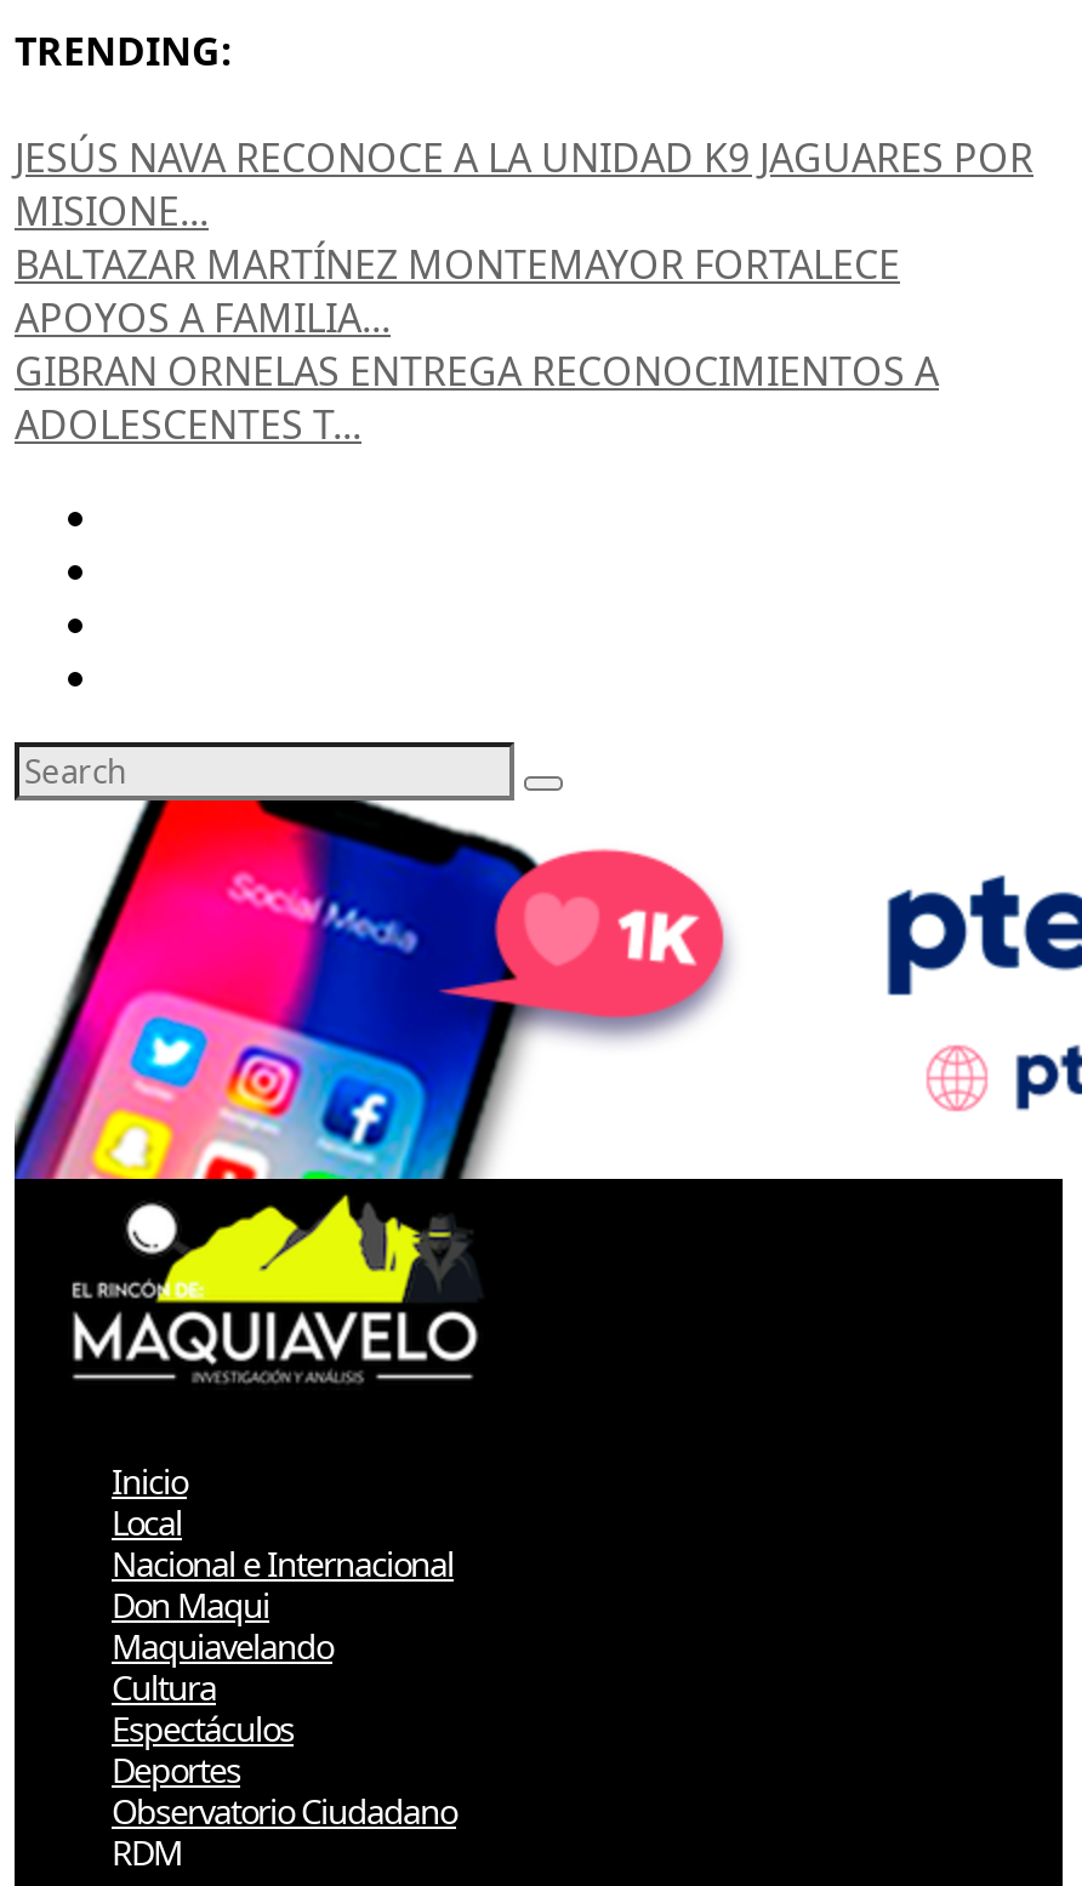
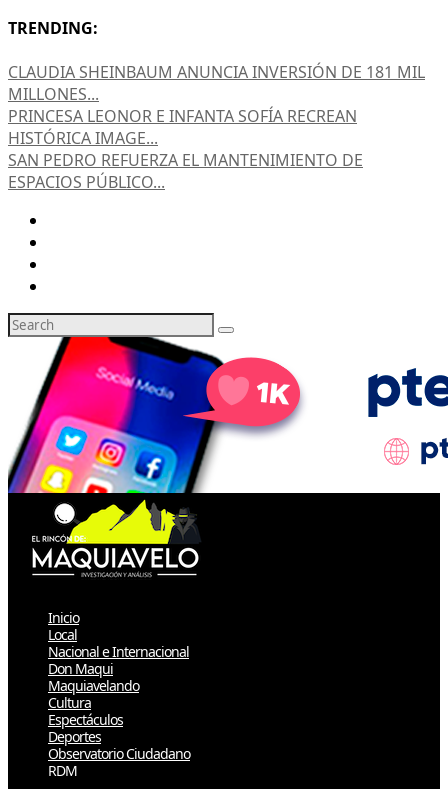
- JESÚS NAVA RECONOCE A LA UNIDAD K9 JAGUARES POR
- MISIONE...
- BALTAZAR MARTÍNEZ MONTEMAYOR FORTALECE
- APOYOS A FAMILIA...
- GIBRAN ORNELAS ENTREGA RECONOCIMIENTOS A
- ADOLESCENTES T...
+ CLAUDIA SHEINBAUM ANUNCIA INVERSIÓN DE 181 MIL
+ MILLONES...
+ PRINCESA LEONOR E INFANTA SOFÍA RECREAN
+ HISTÓRICA IMAGE...
+ SAN PEDRO REFUERZA EL MANTENIMIENTO DE
+ ESPACIOS PÚBLICO...
